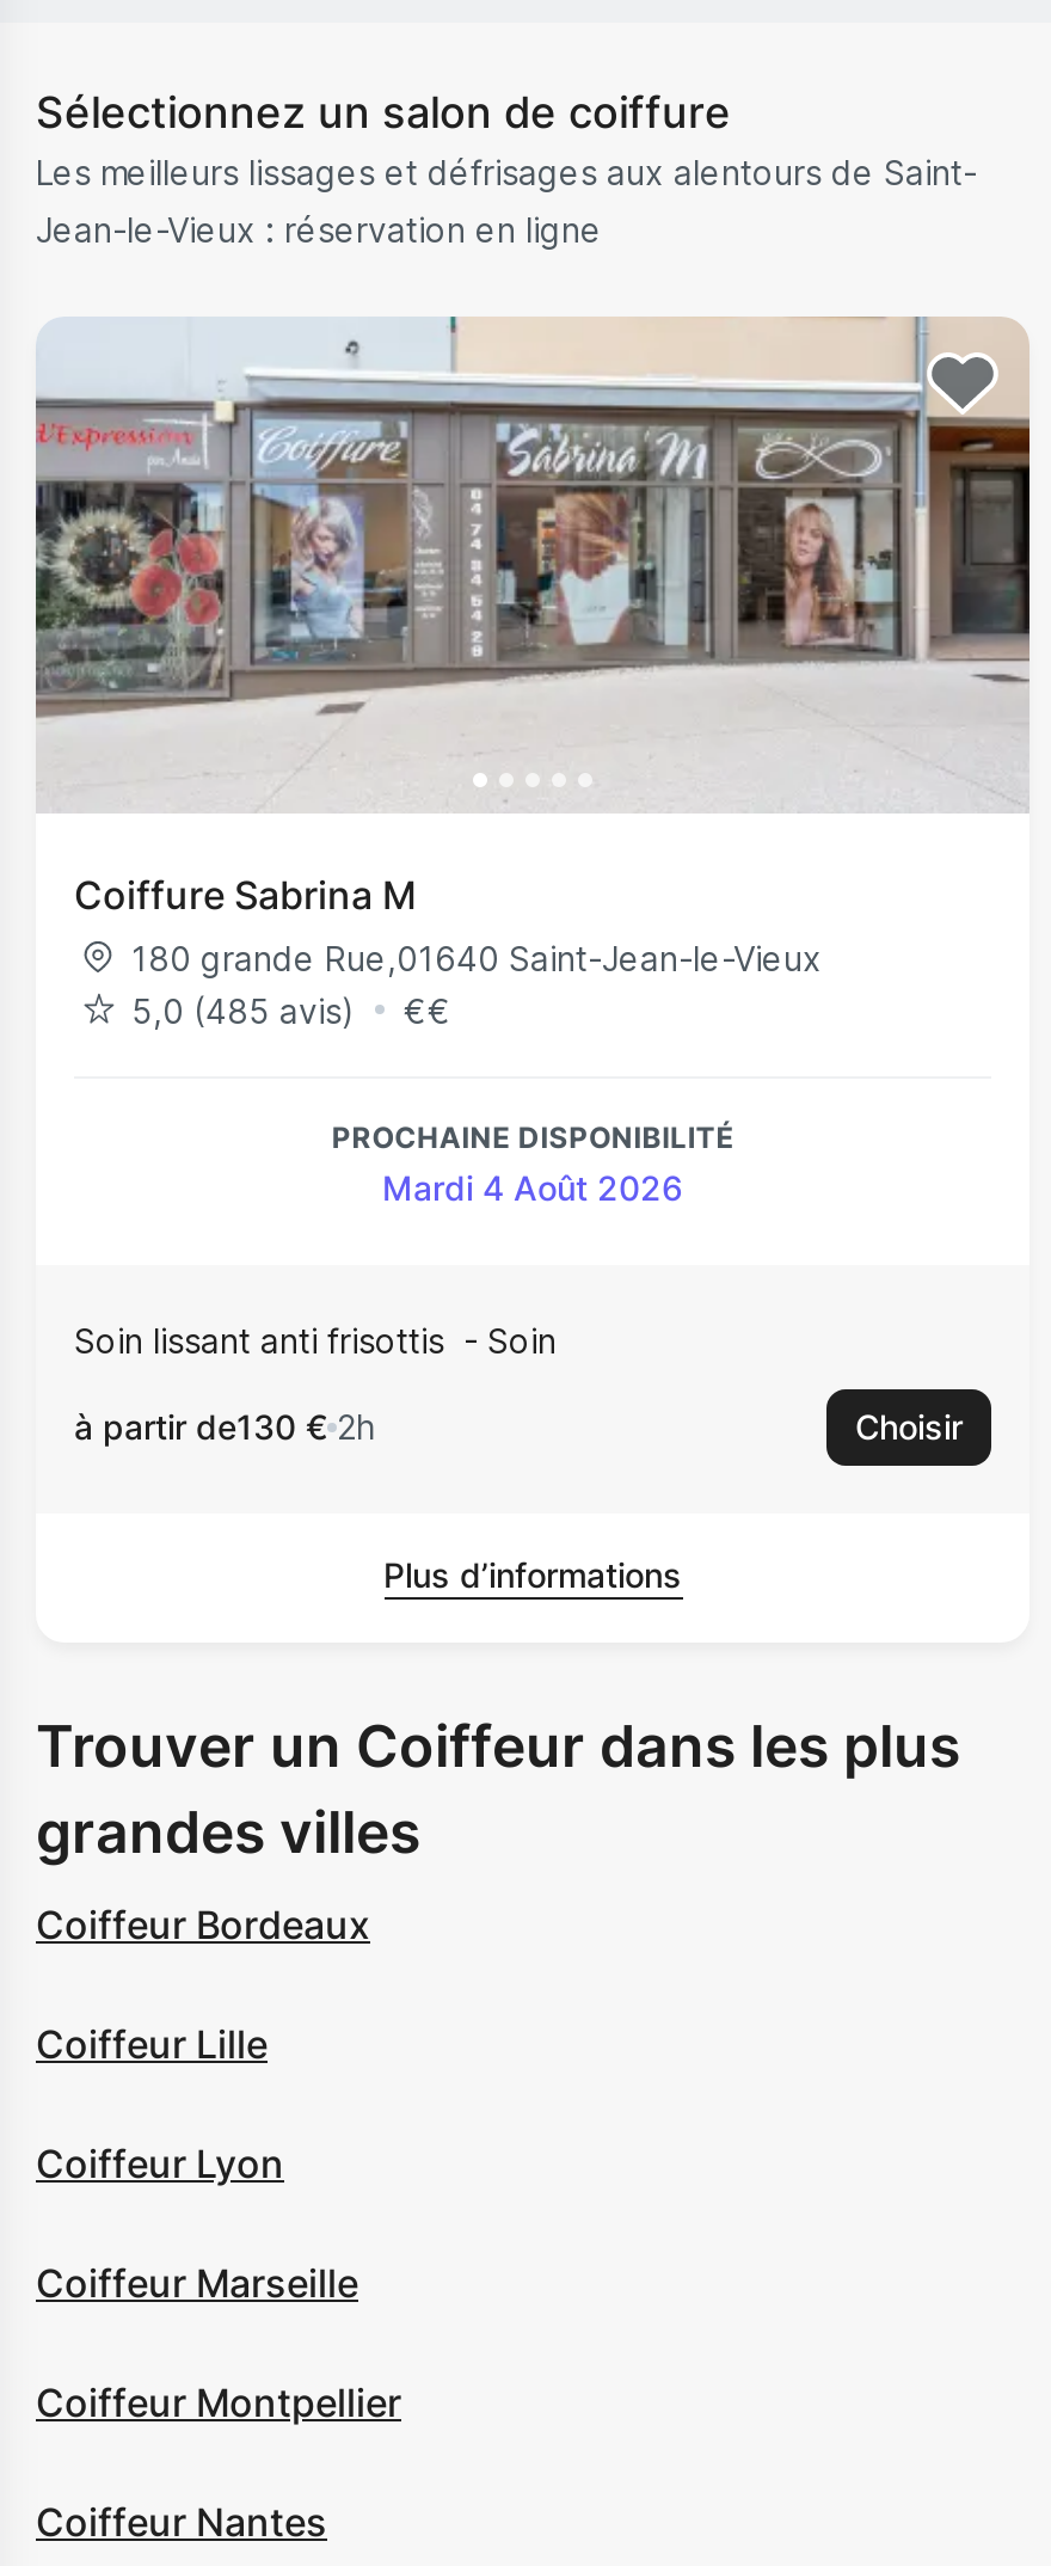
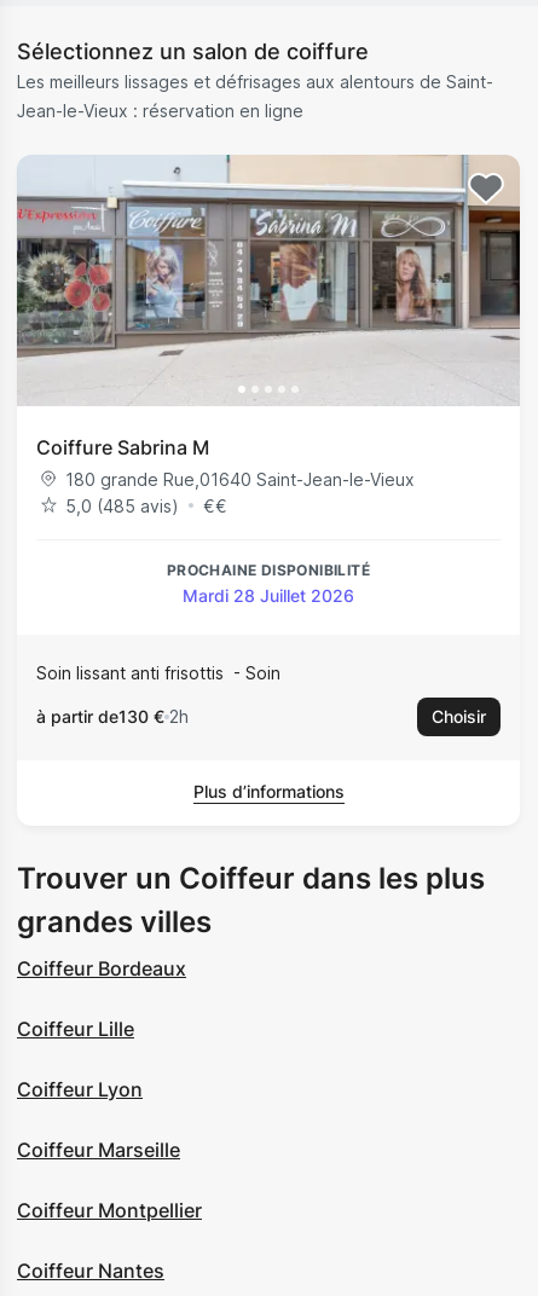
- Mardi 4 Août 2026
+ Mardi 28 Juillet 2026
